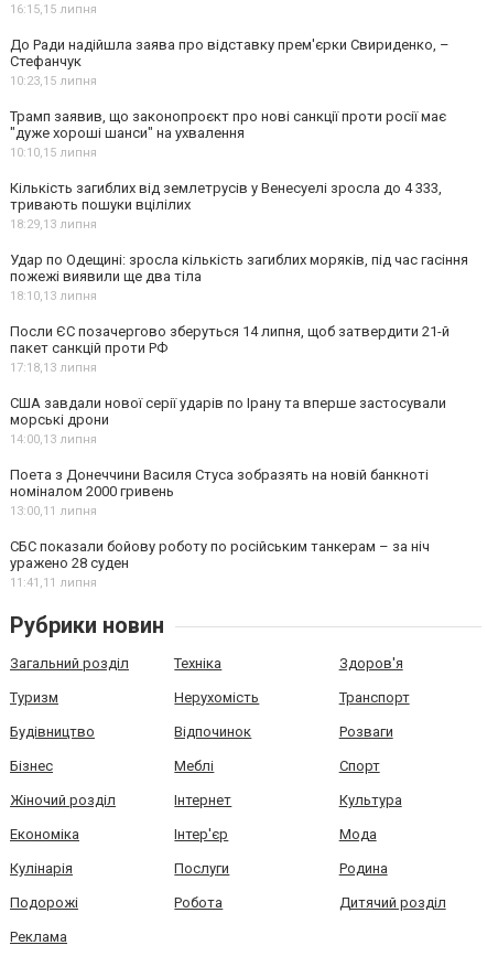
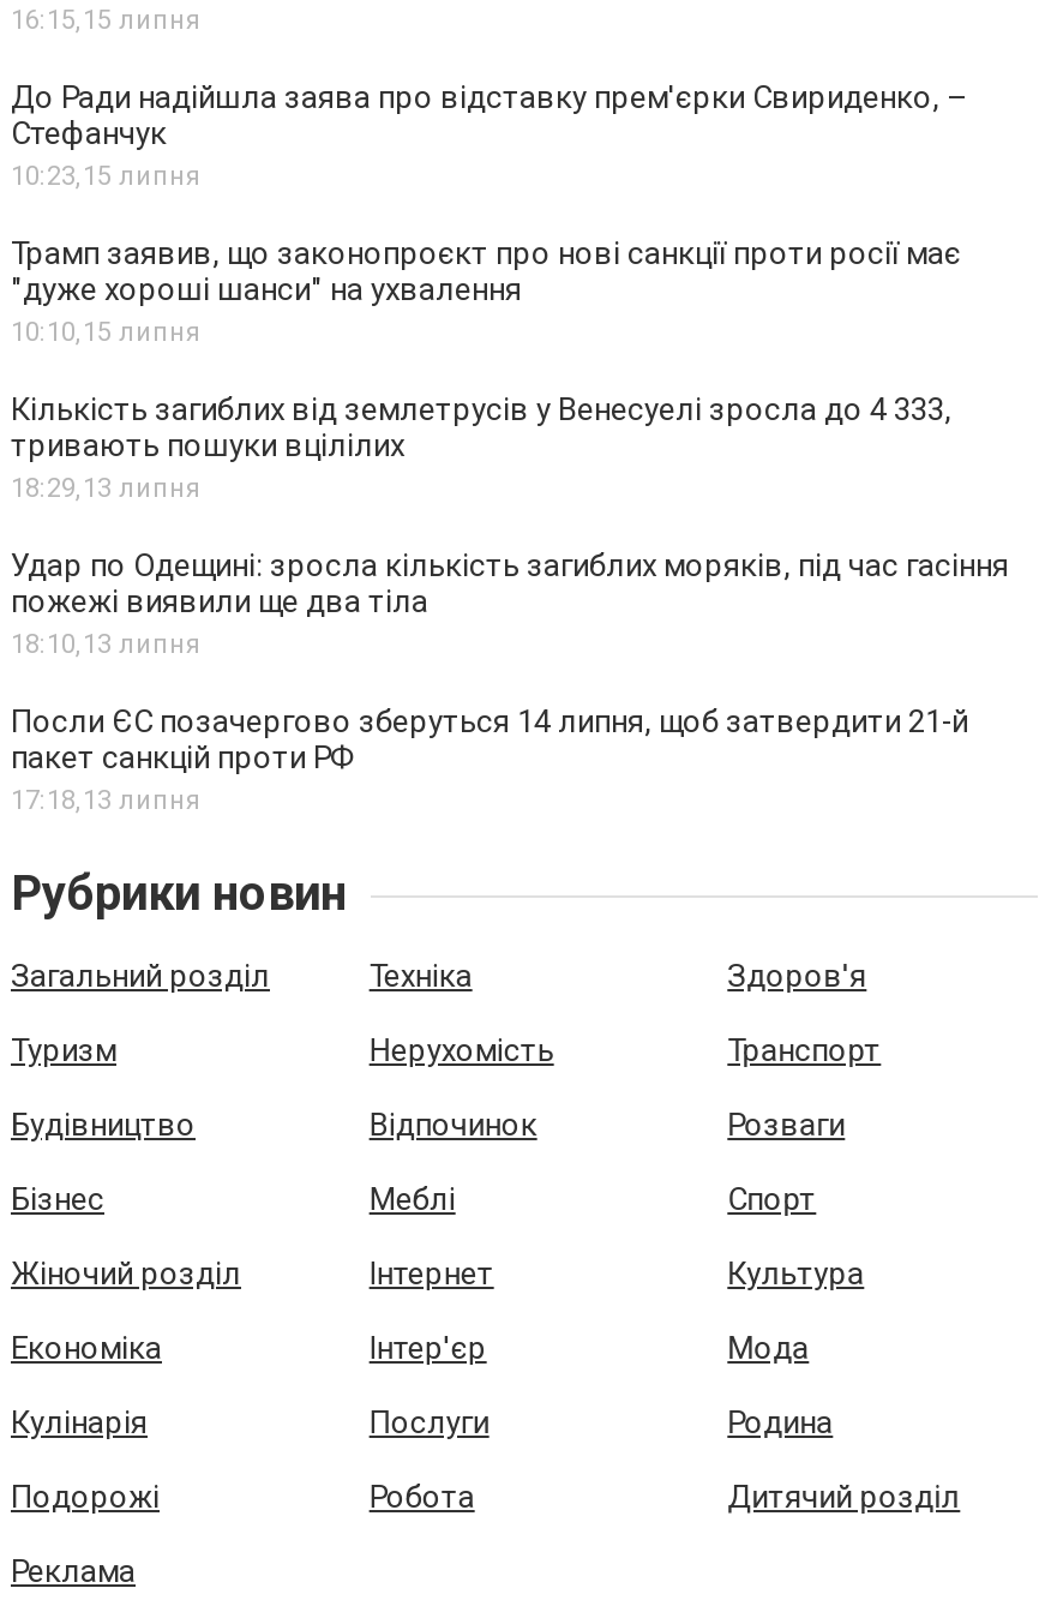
- США завдали нової серії ударів по Ірану та вперше застосували
- морські дрони
- 14:00,13 липня
- Поета з Донеччини Василя Стуса зобразять на новій банкноті
- номіналом 2000 гривень
- 13:00,11 липня
- СБС показали бойову роботу по російським танкерам – за ніч
- уражено 28 суден
- 11:41, 11 липня
